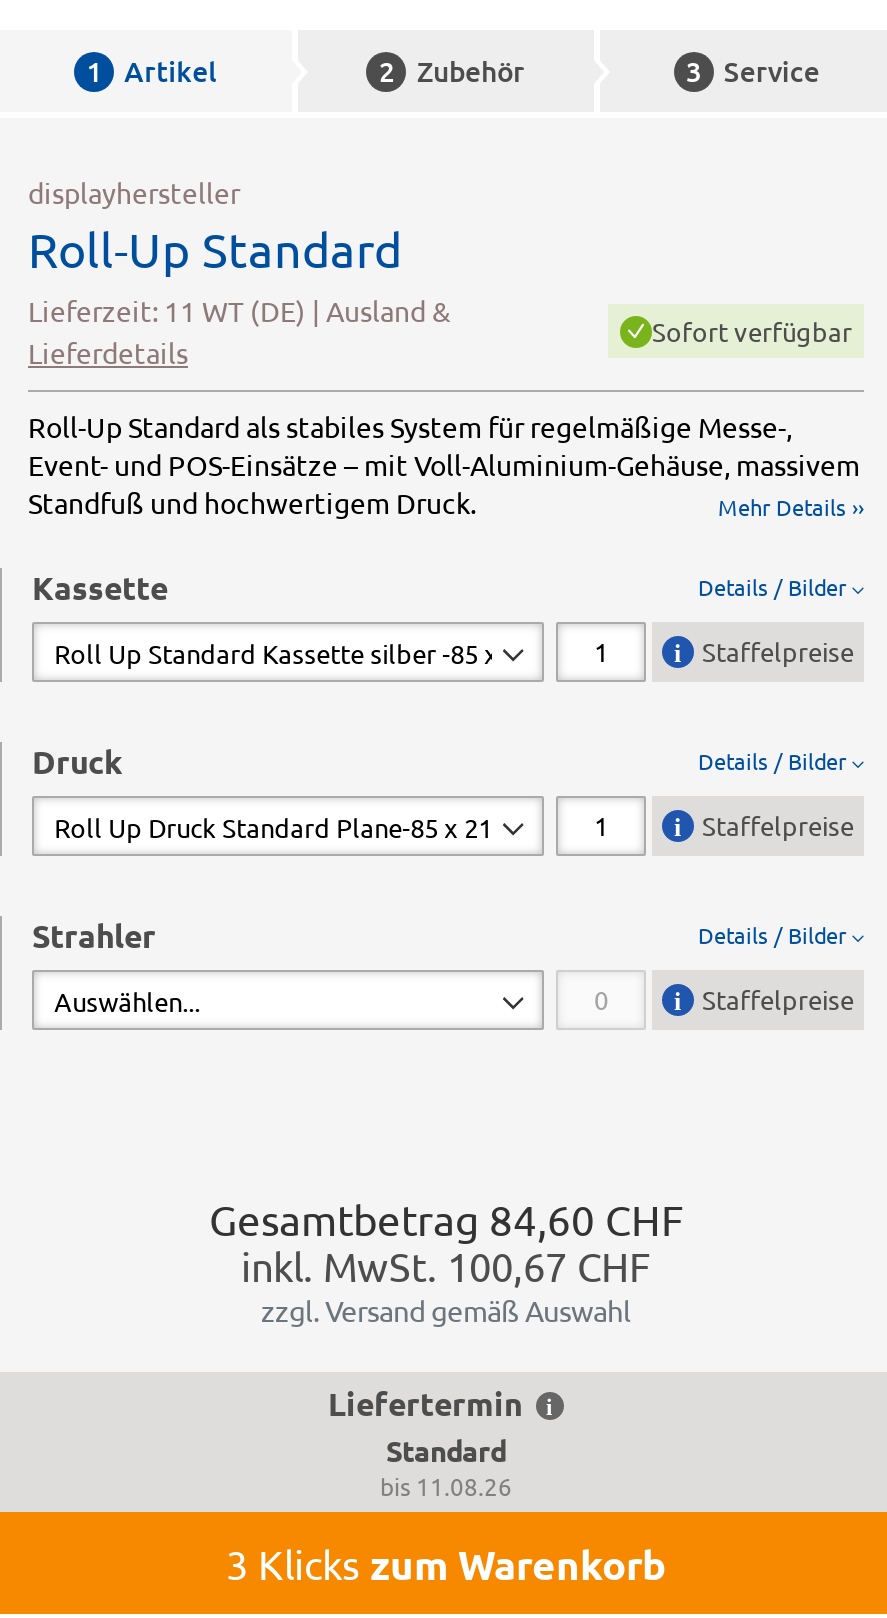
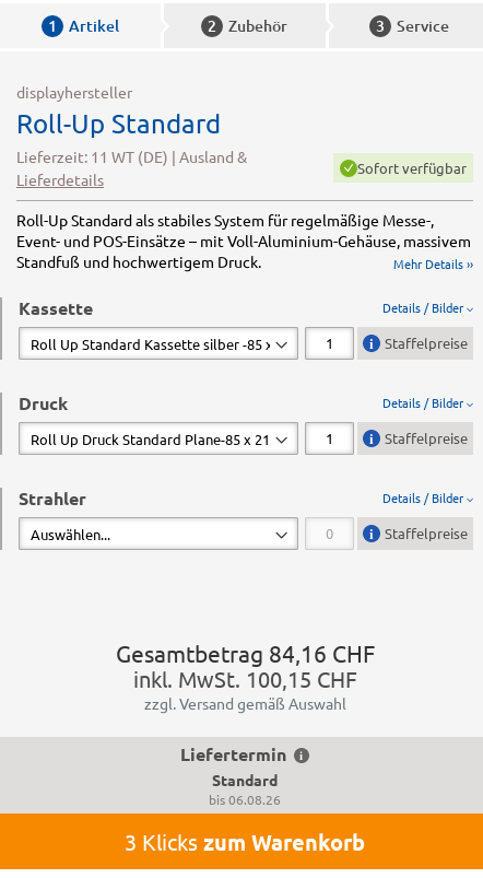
- Gesamtbetrag 84,60 CHF
+ Gesamtbetrag 84,16 CHF

- inkl. MwSt. 100,67 CHF
+ inkl. MwSt. 100,15 CHF

- bis 11.08.26
+ bis 06.08.26
